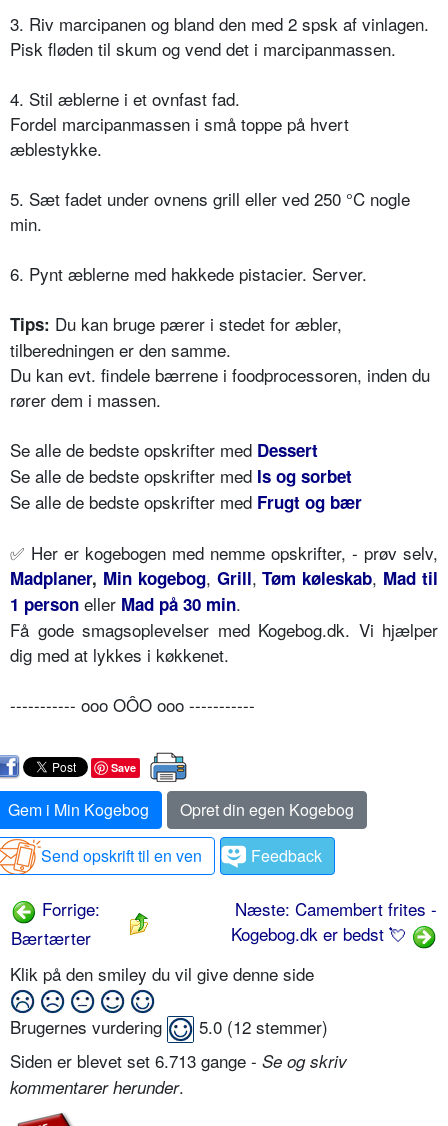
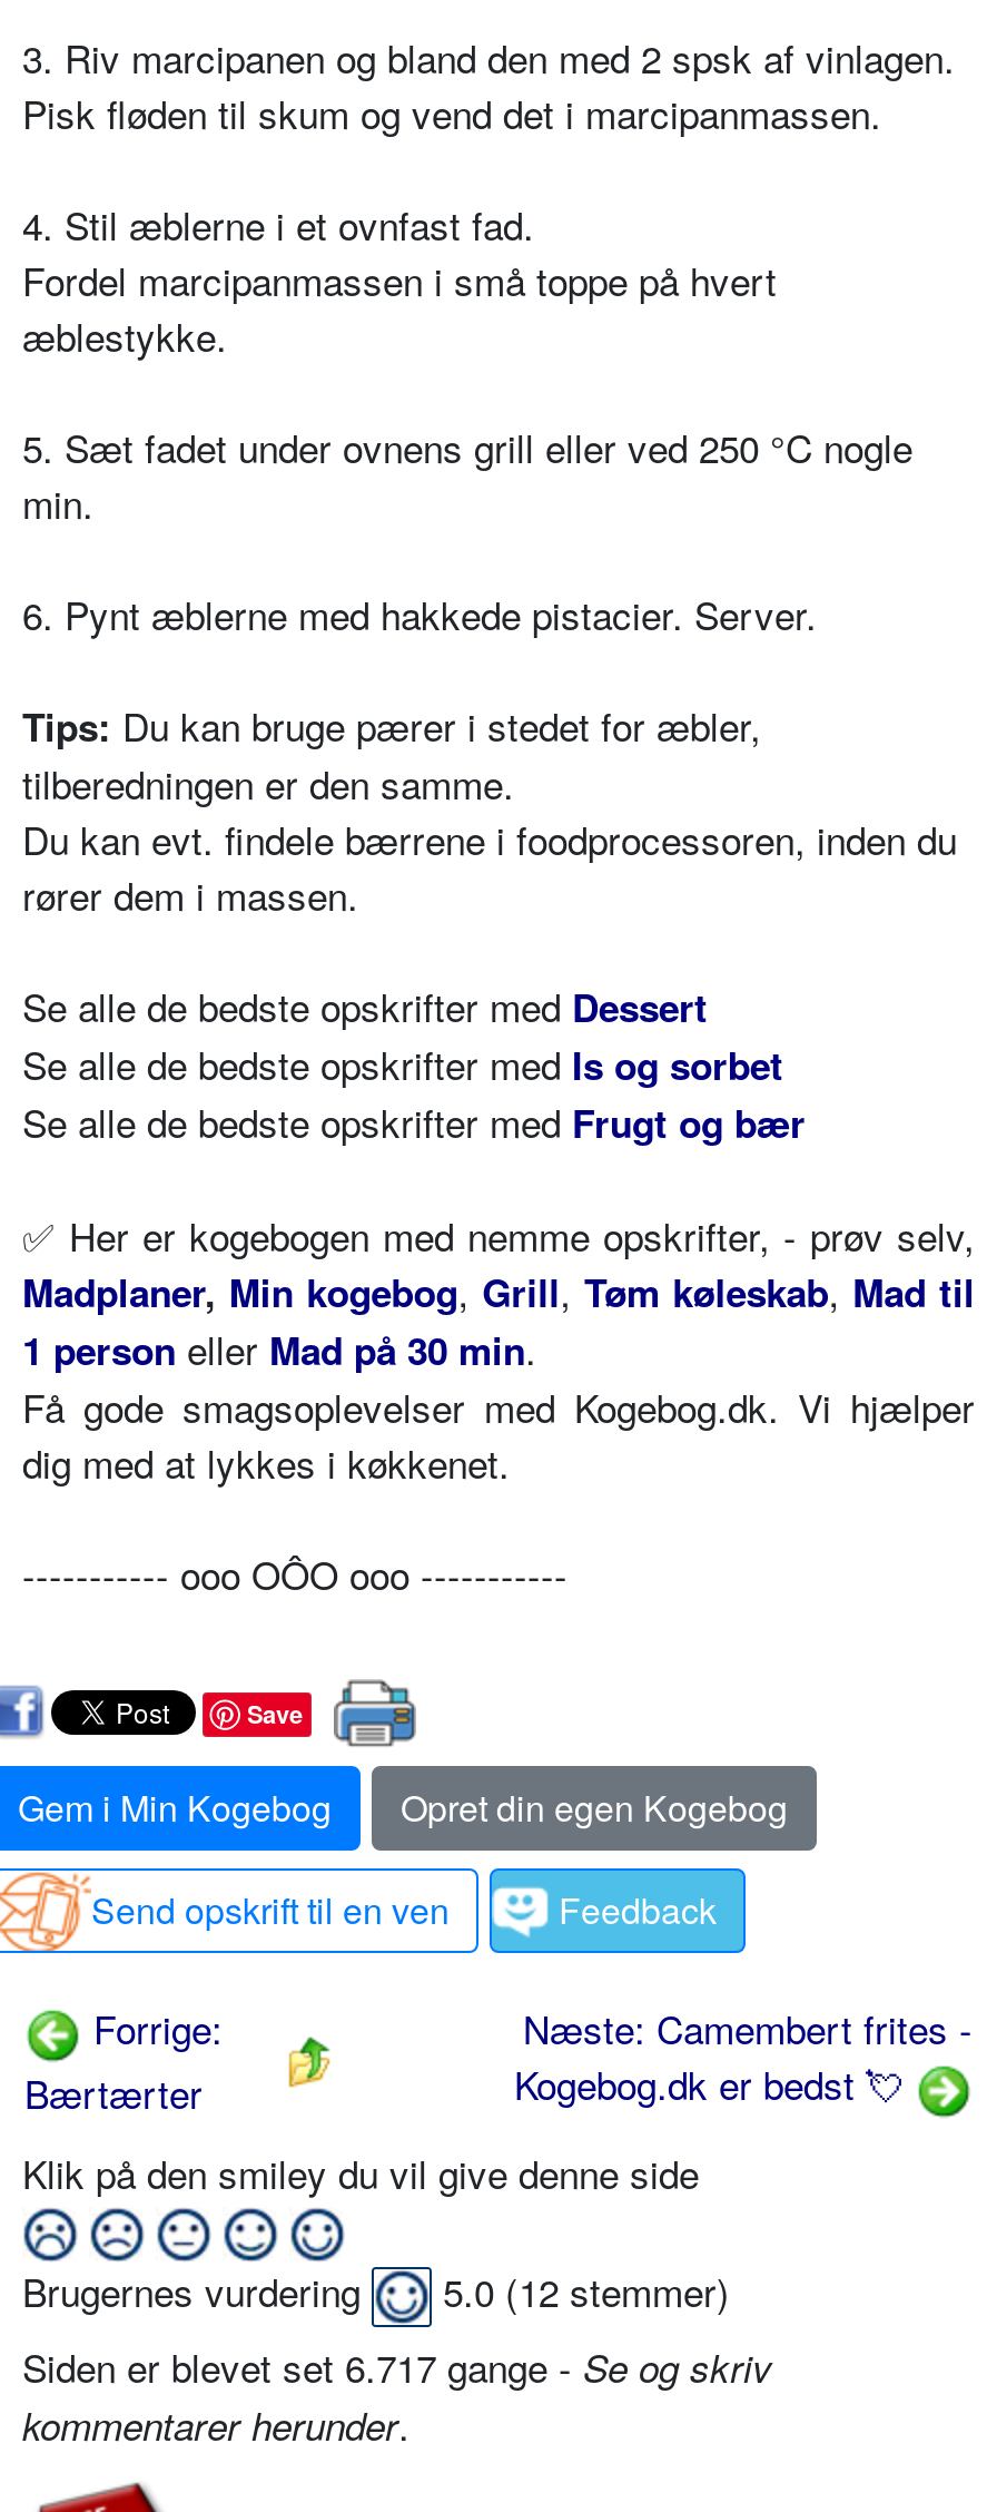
- Siden er blevet set 6.713 gange - Se og skriv
+ Siden er blevet set 6.717 gange - Se og skriv
